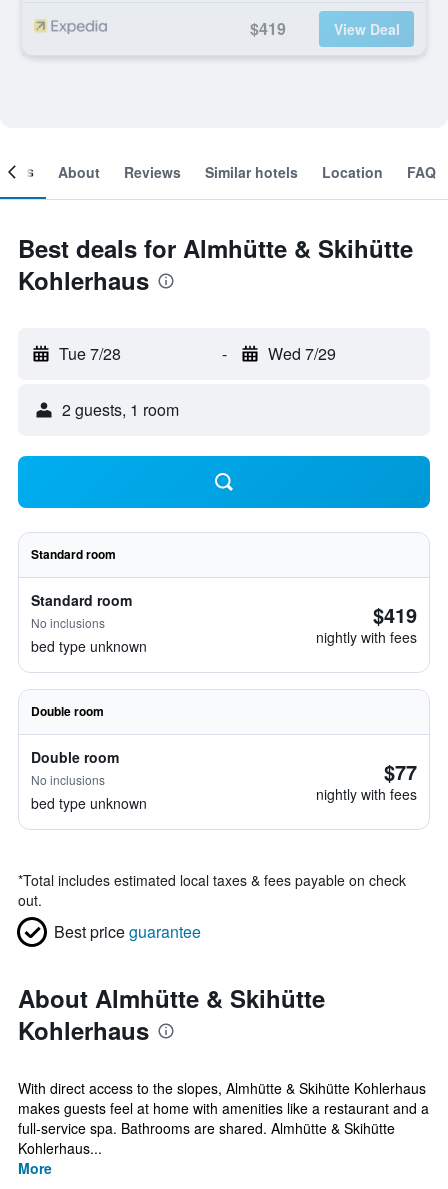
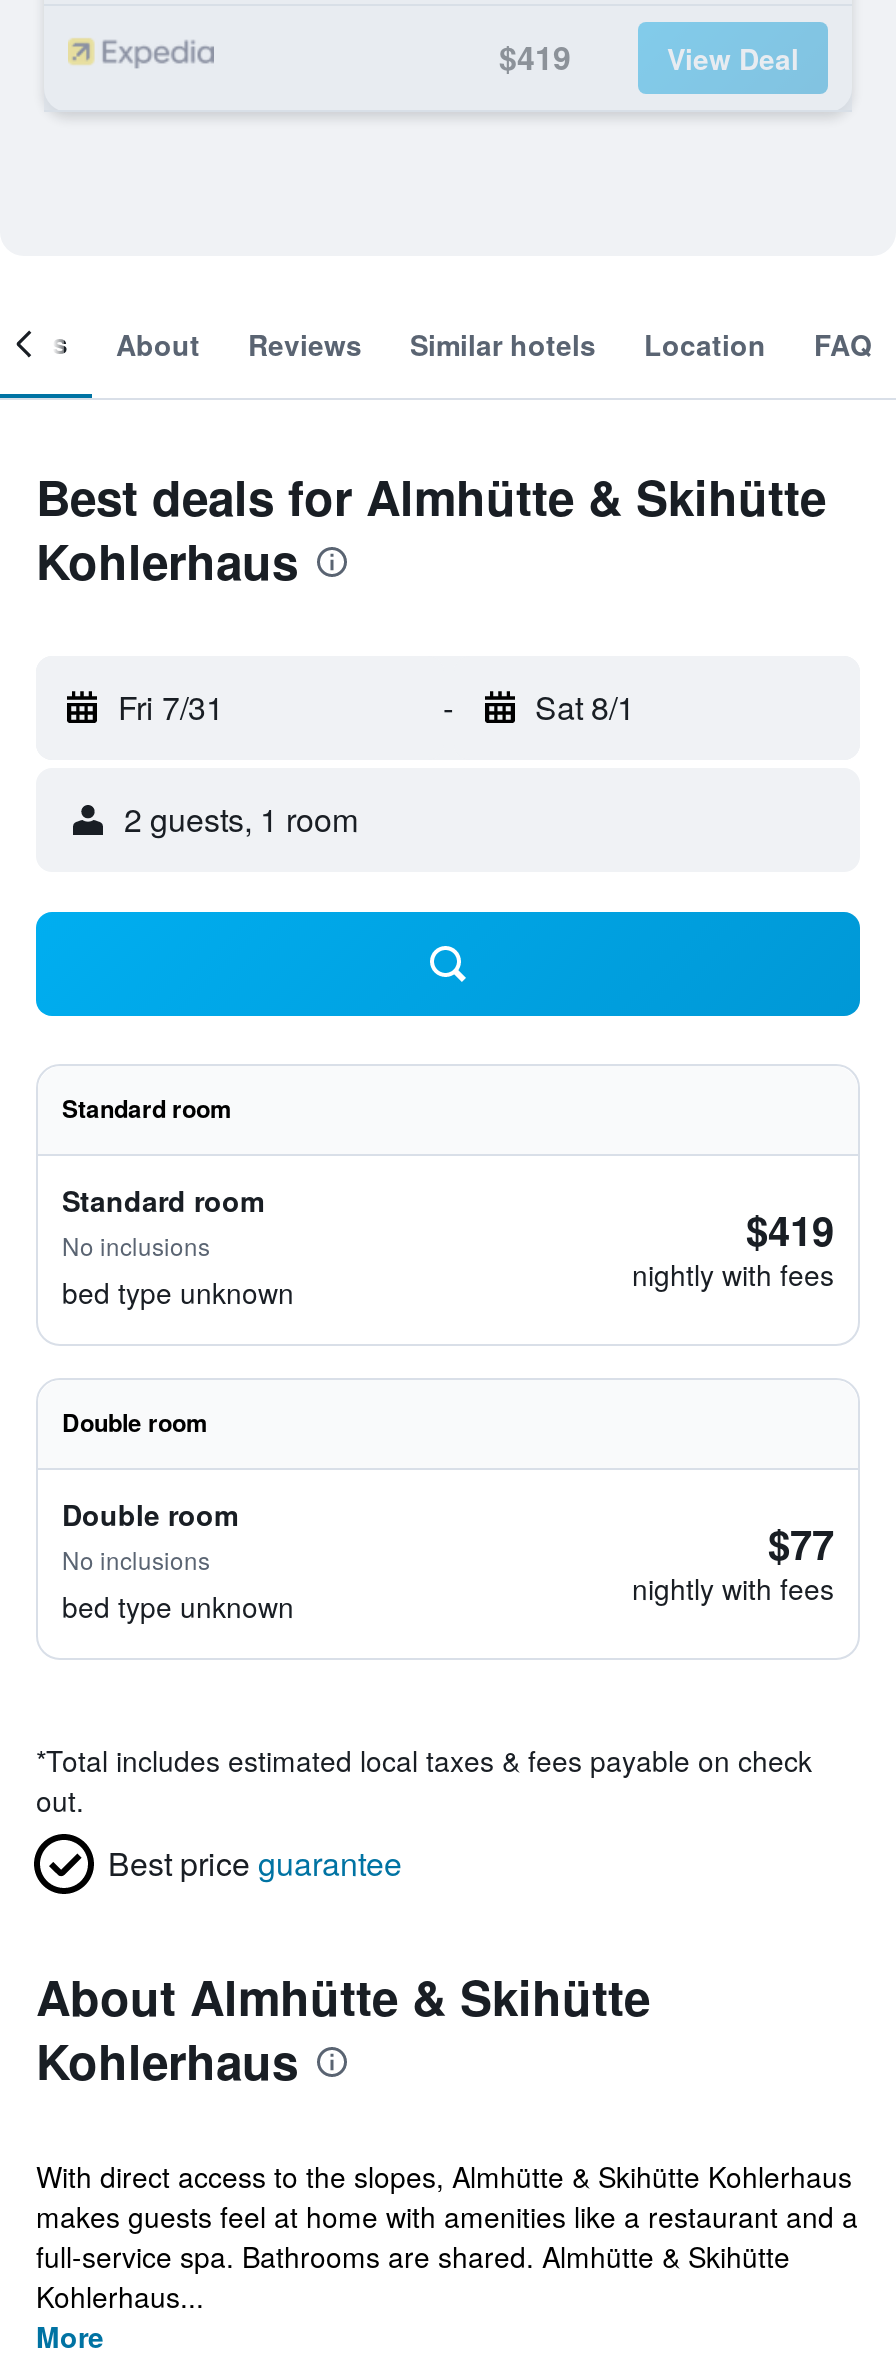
- Tue 7/28
+ Fri 7/31

- Wed 7/29
+ Sat 8/1
